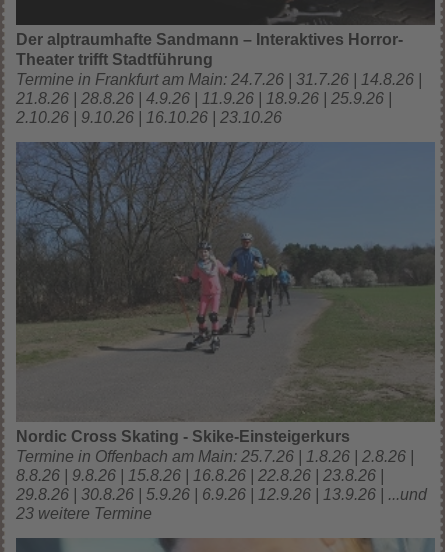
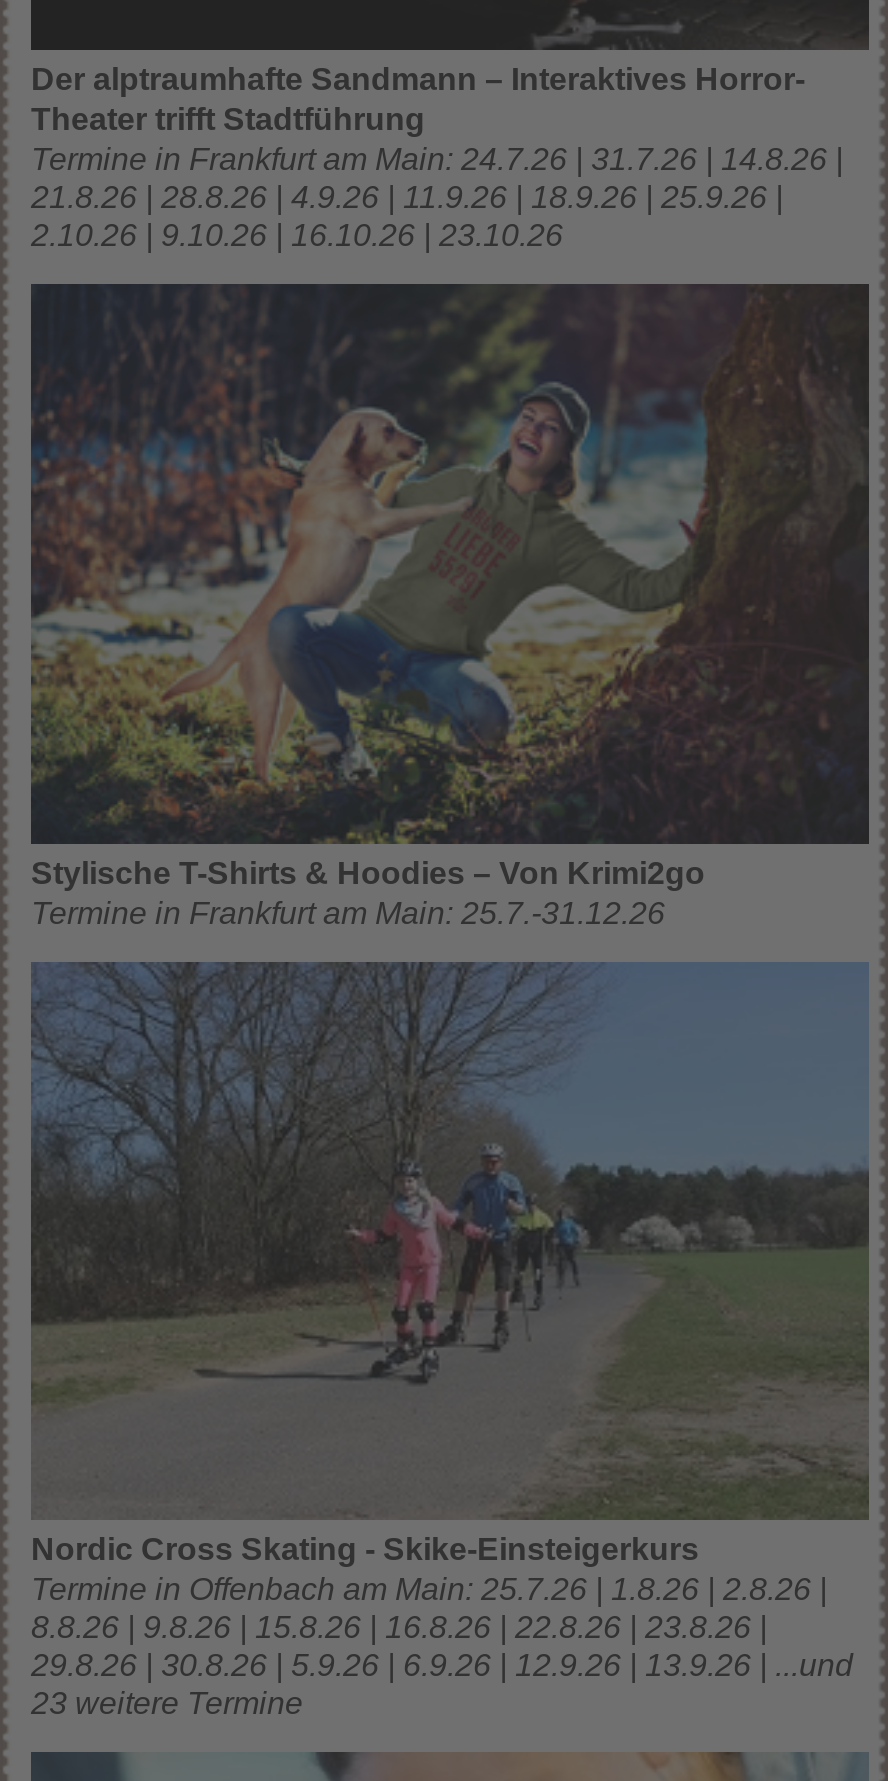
+ [image]
+ Stylische T-Shirts & Hoodies – Von Krimi2go
+ Termine in Frankfurt am Main: 25.7.-31.12.26
